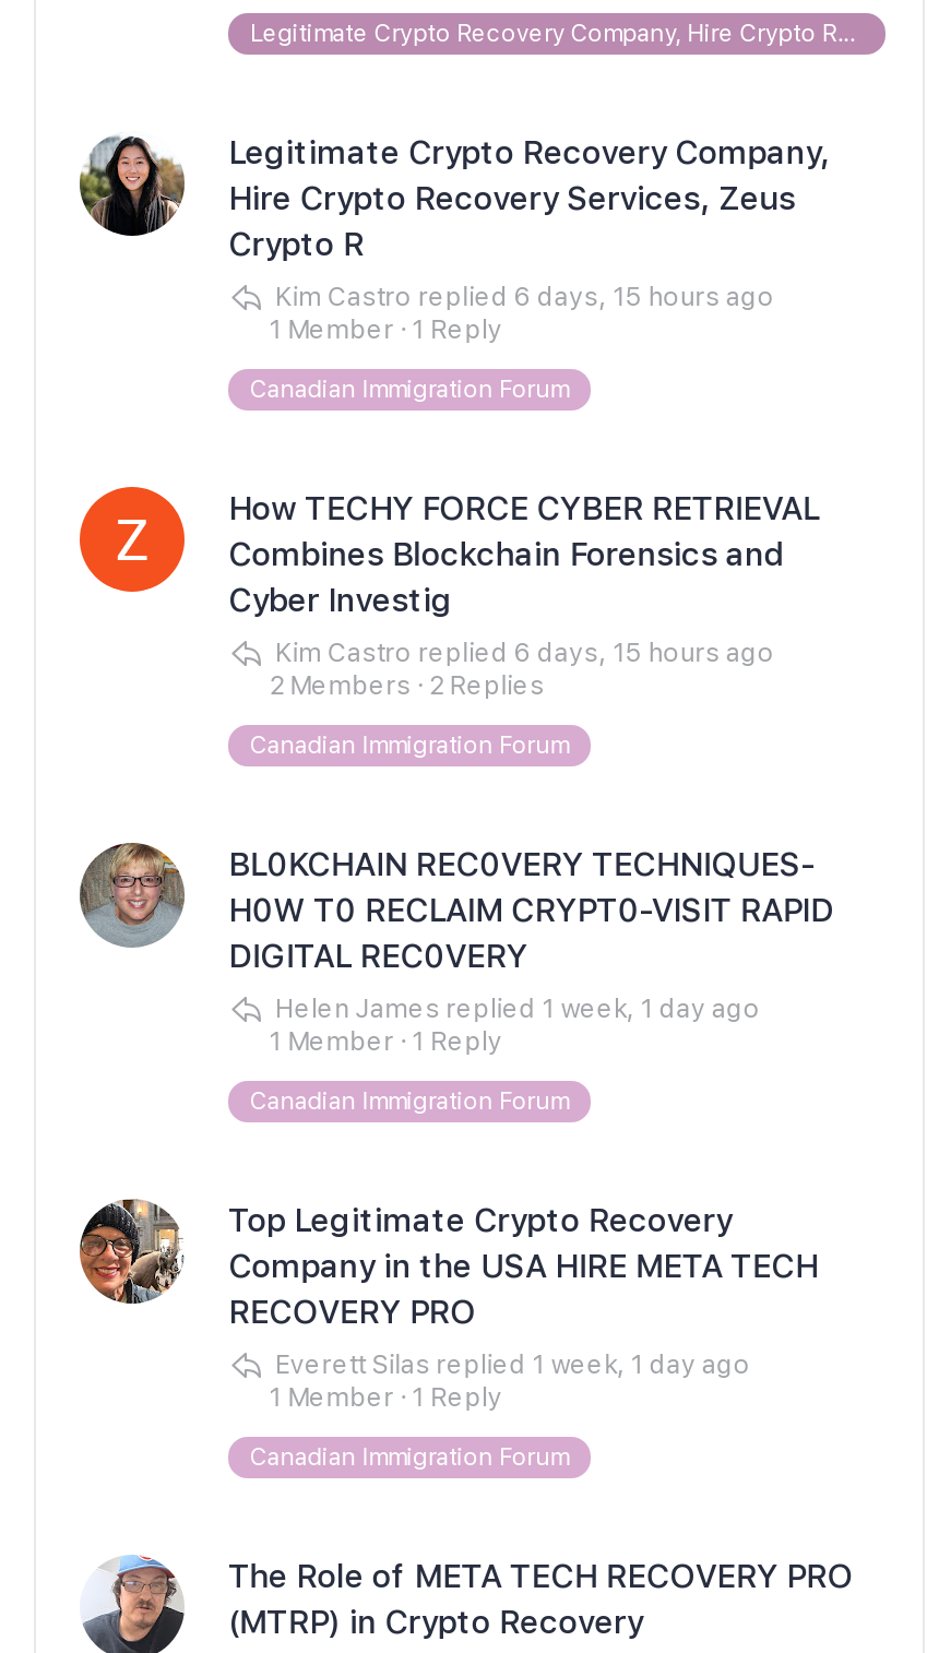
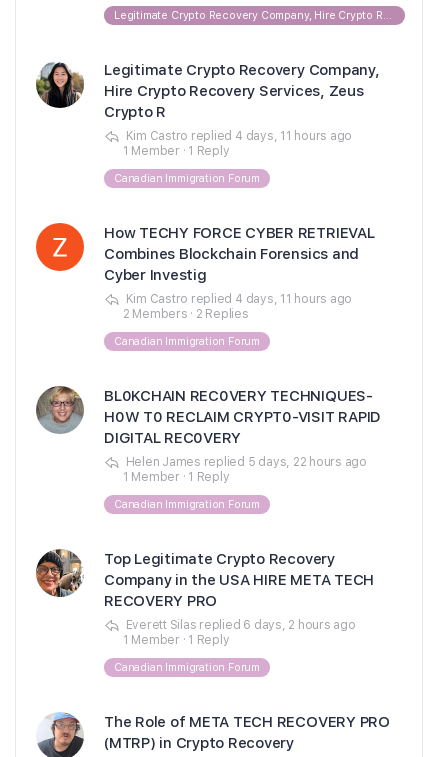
- Kim Castro replied 6 days, 15 hours ago
+ Kim Castro replied 4 days, 11 hours ago

- Kim Castro replied 6 days, 15 hours ago
+ Kim Castro replied 4 days, 11 hours ago

- Helen James replied 1 week, 1 day ago
+ Helen James replied 5 days, 22 hours ago

- Everett Silas replied 1 week, 1 day ago
+ Everett Silas replied 6 days, 2 hours ago
